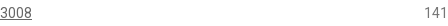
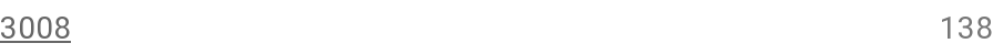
- 141
+ 138
